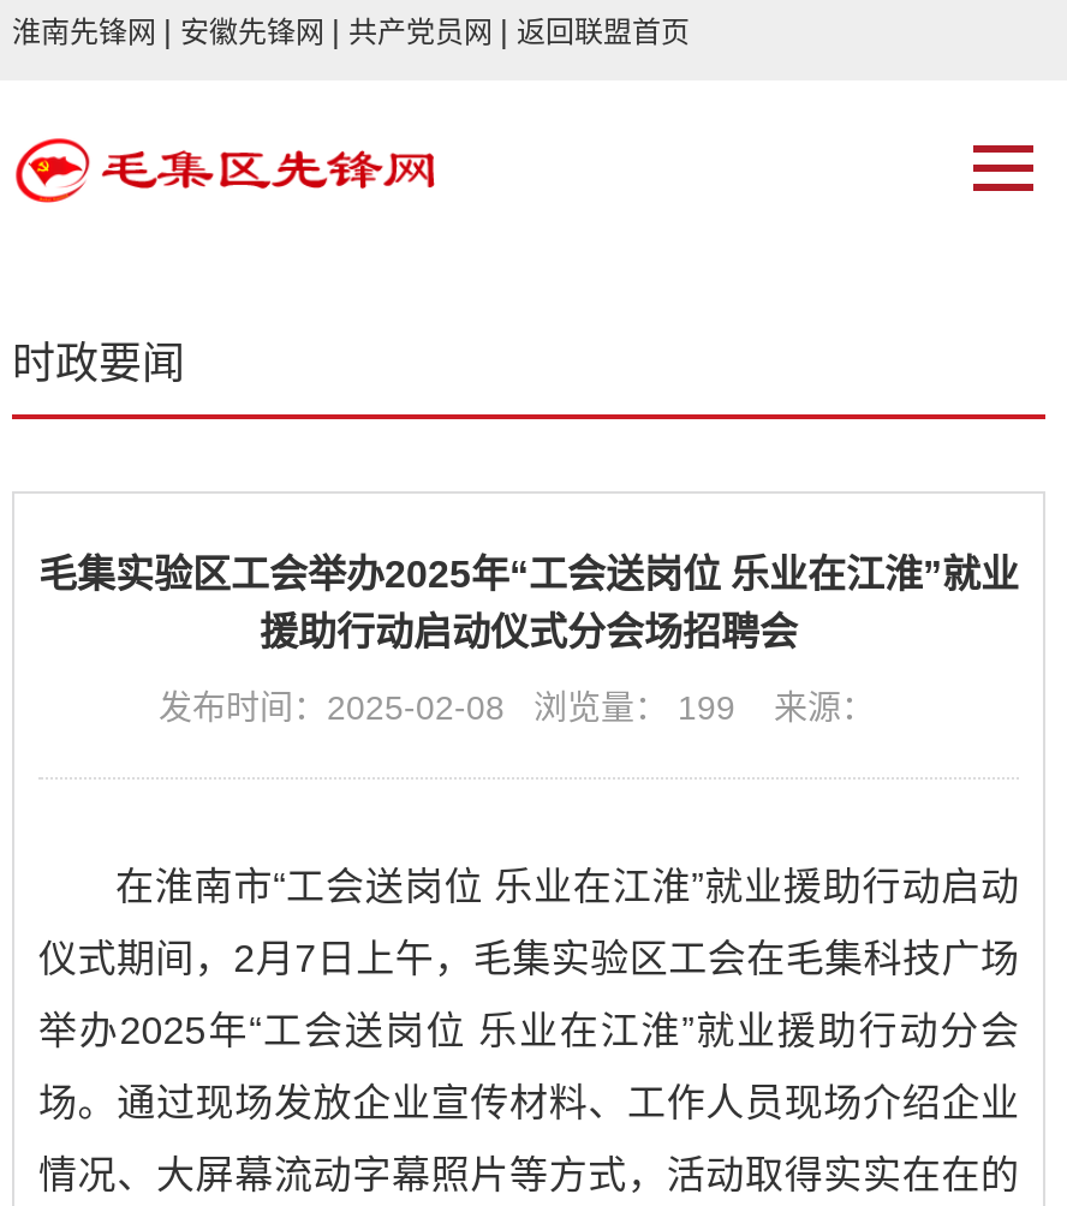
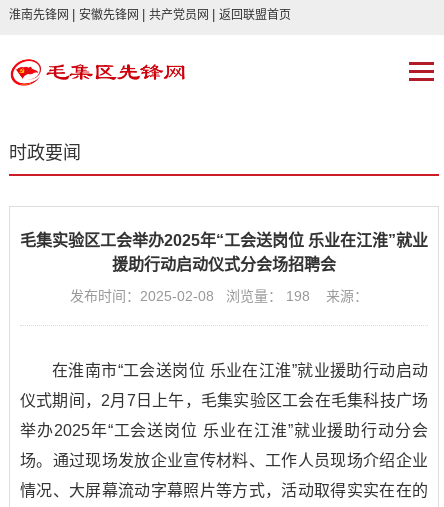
- 发布时间：2025-02-08 浏览量：199来源：
+ 发布时间：2025-02-08 浏览量：198来源：
